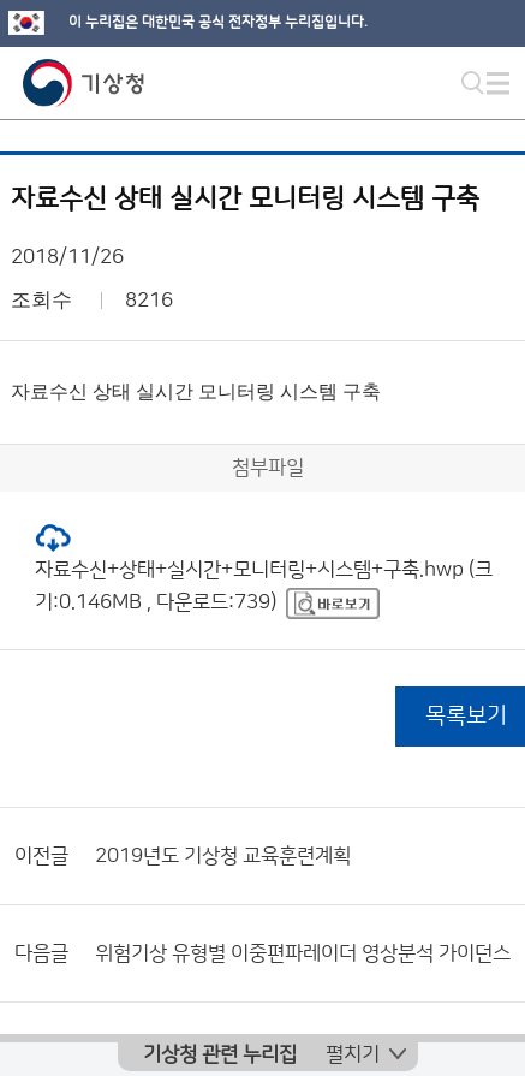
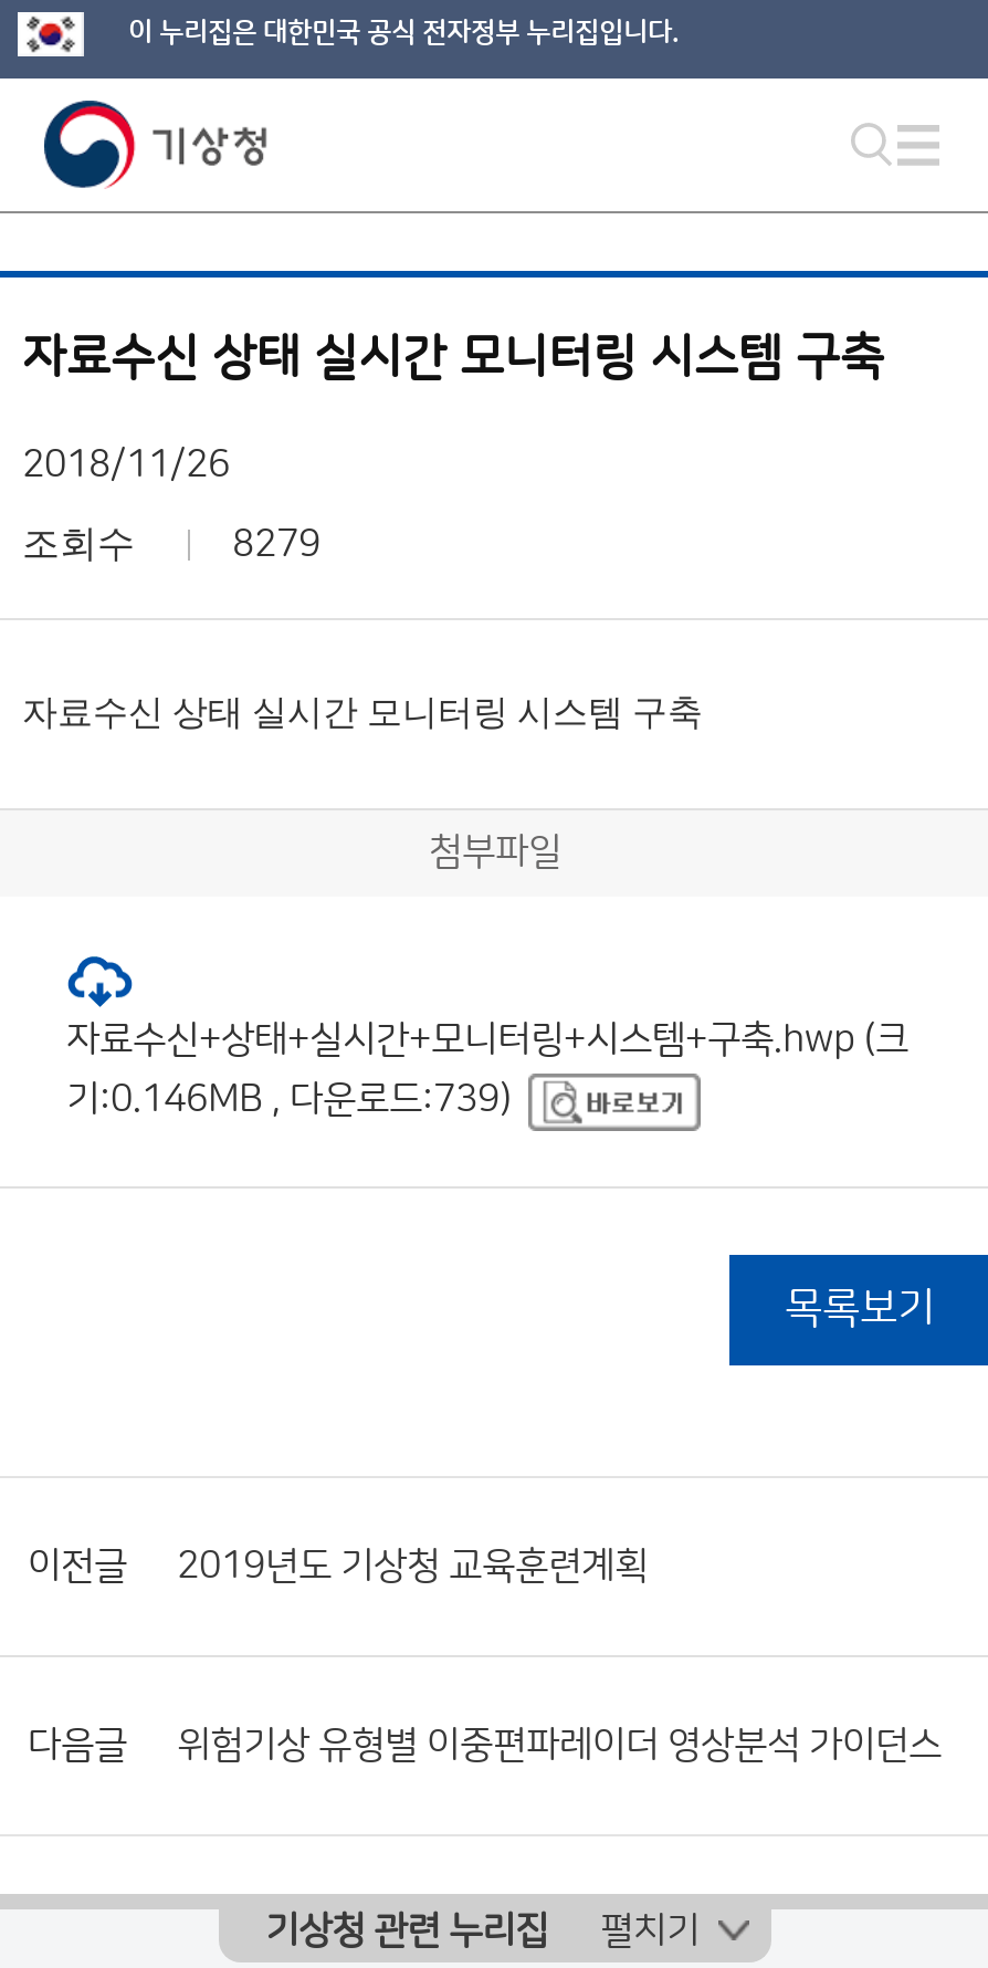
- 8216
+ 8279
